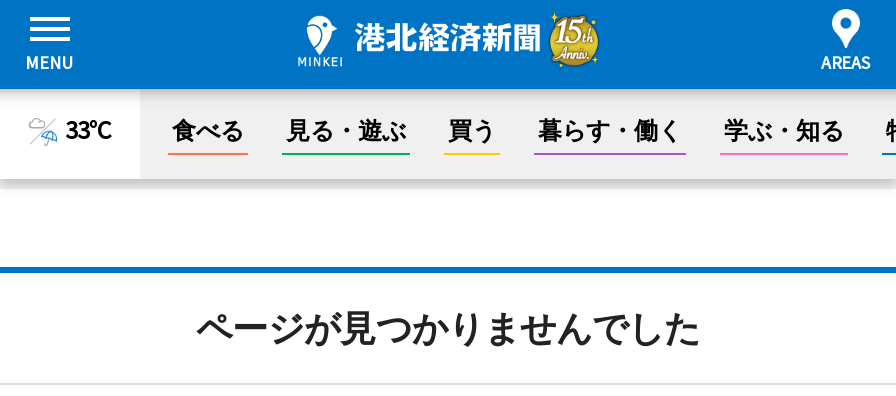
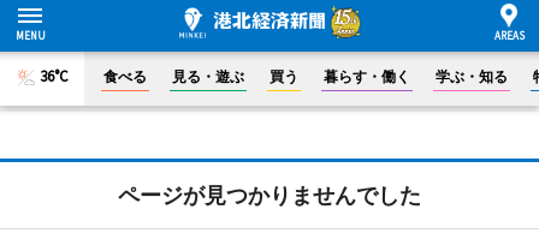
- 33°C
+ 36°C
